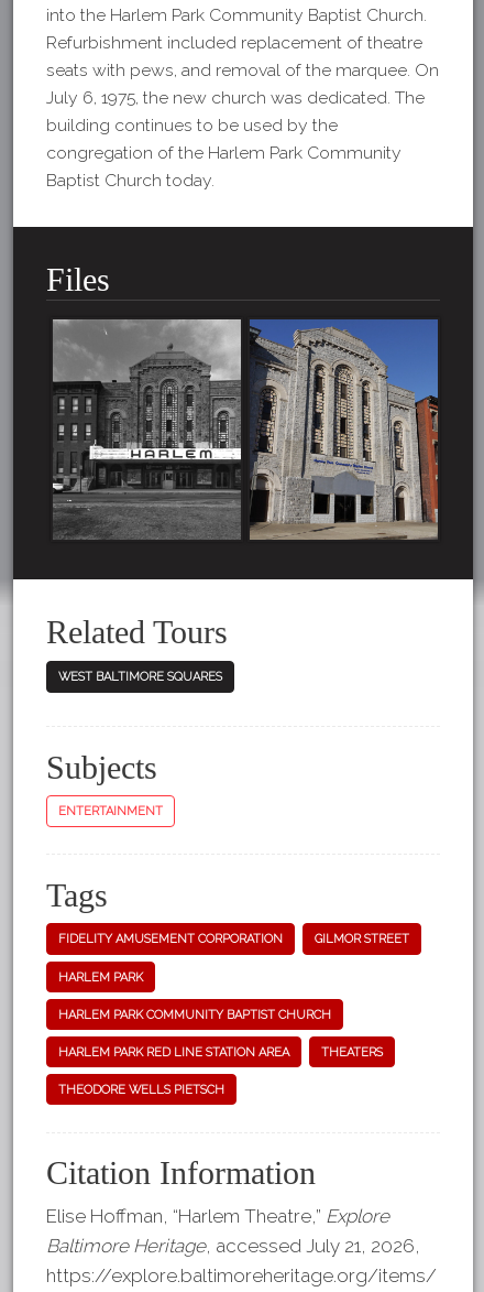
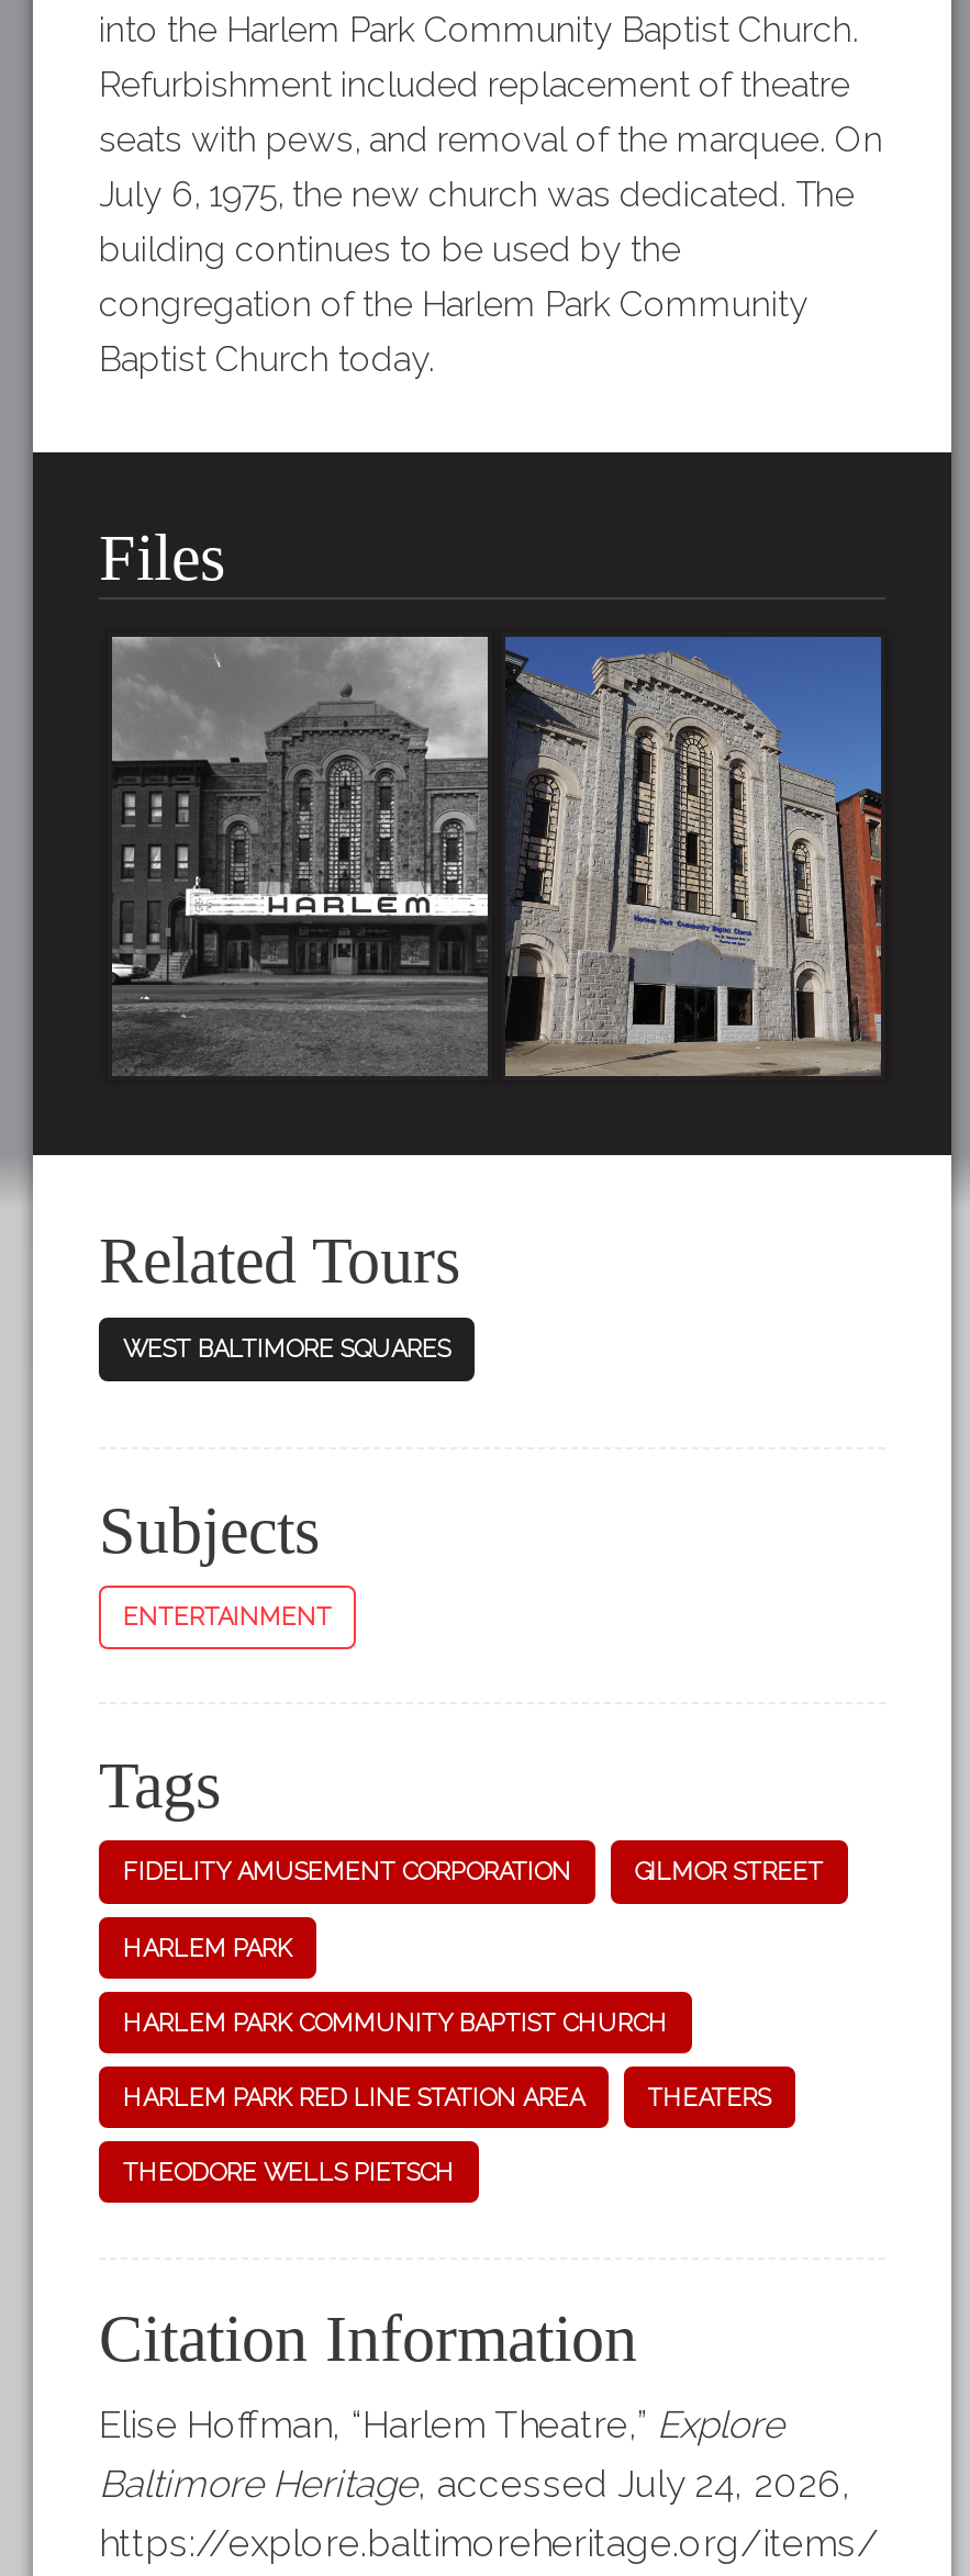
- Baltimore Heritage, accessed July 21, 2026,
+ Baltimore Heritage, accessed July 24, 2026,
